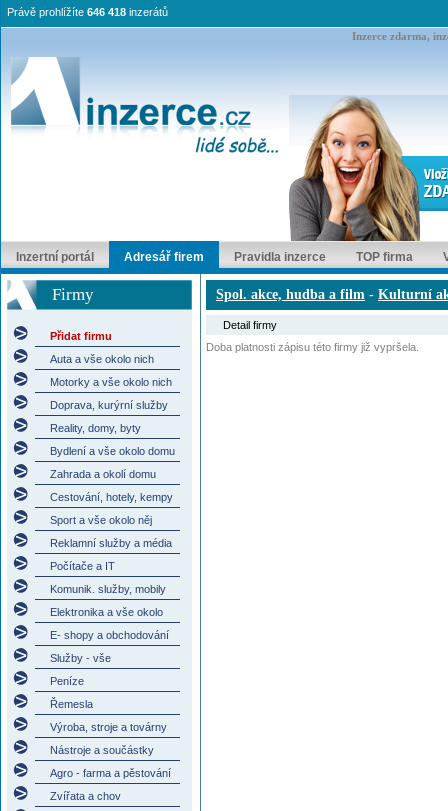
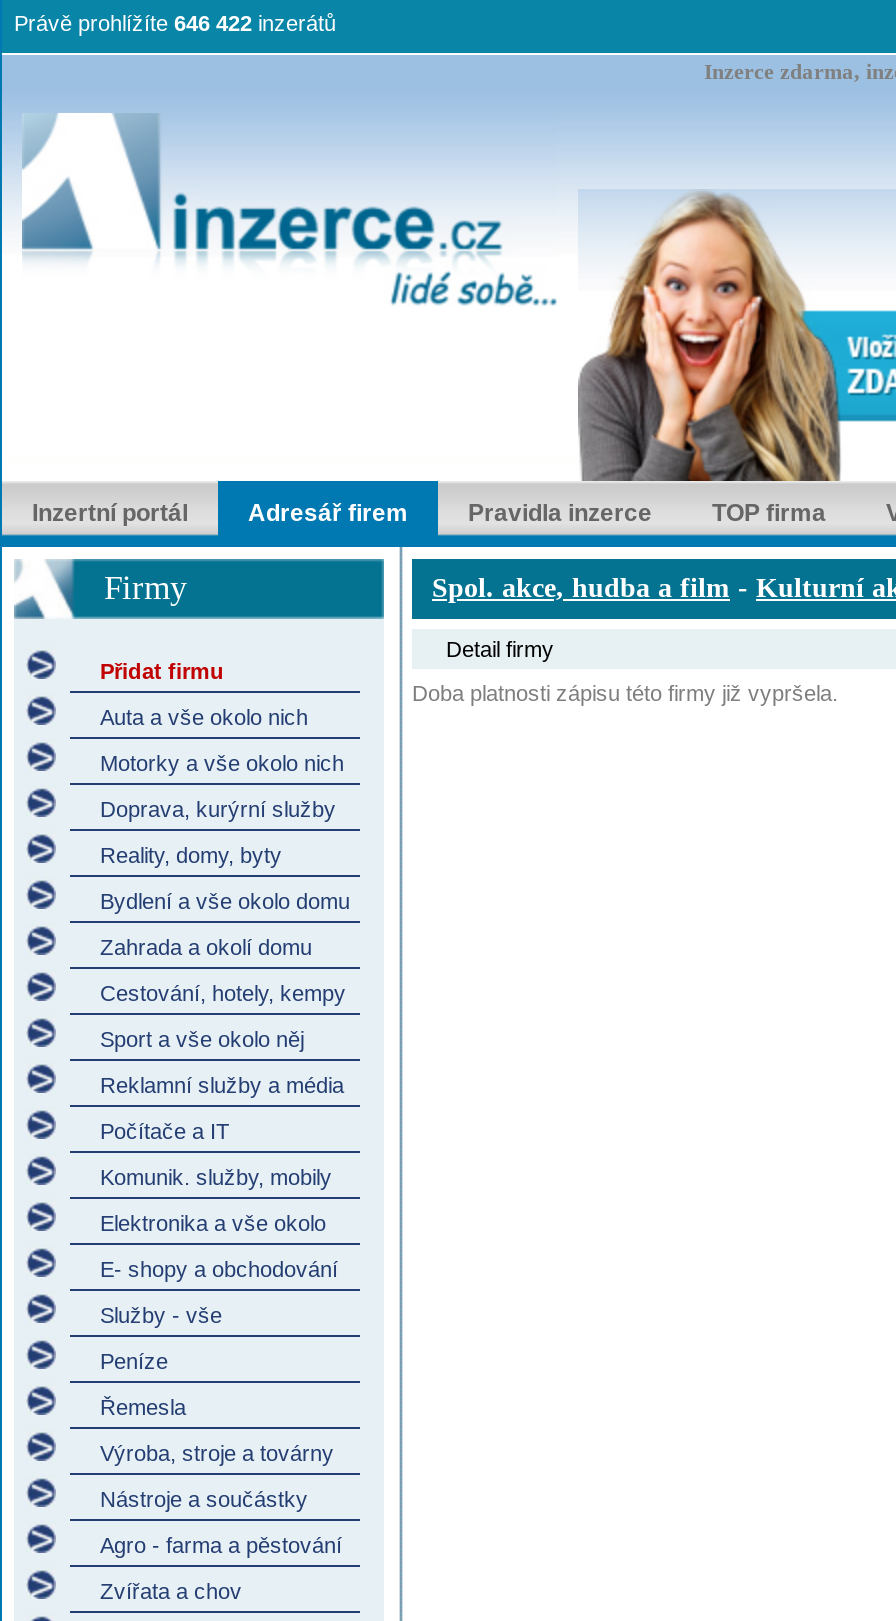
- Právě prohlížíte 646 418 inzerátů
+ Právě prohlížíte 646 422 inzerátů
